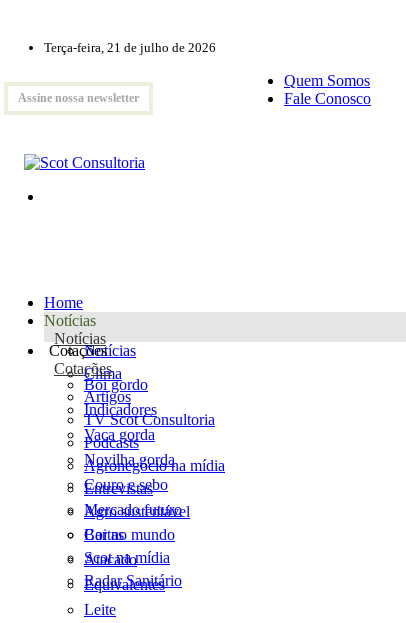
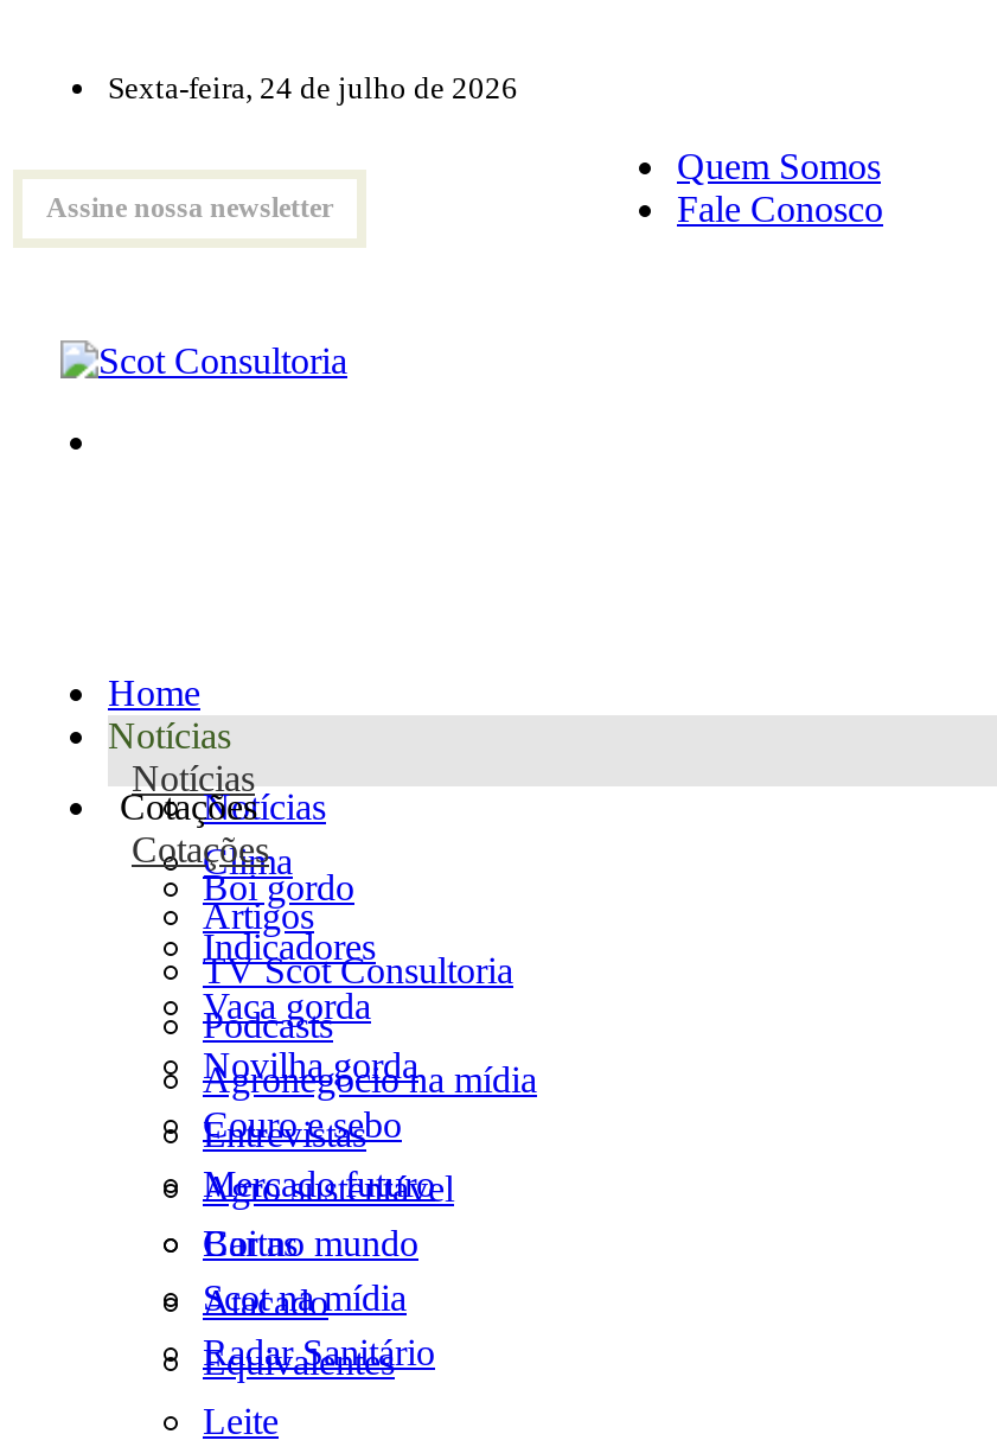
- Terça-feira, 21 de julho de 2026
+ Sexta-feira, 24 de julho de 2026
